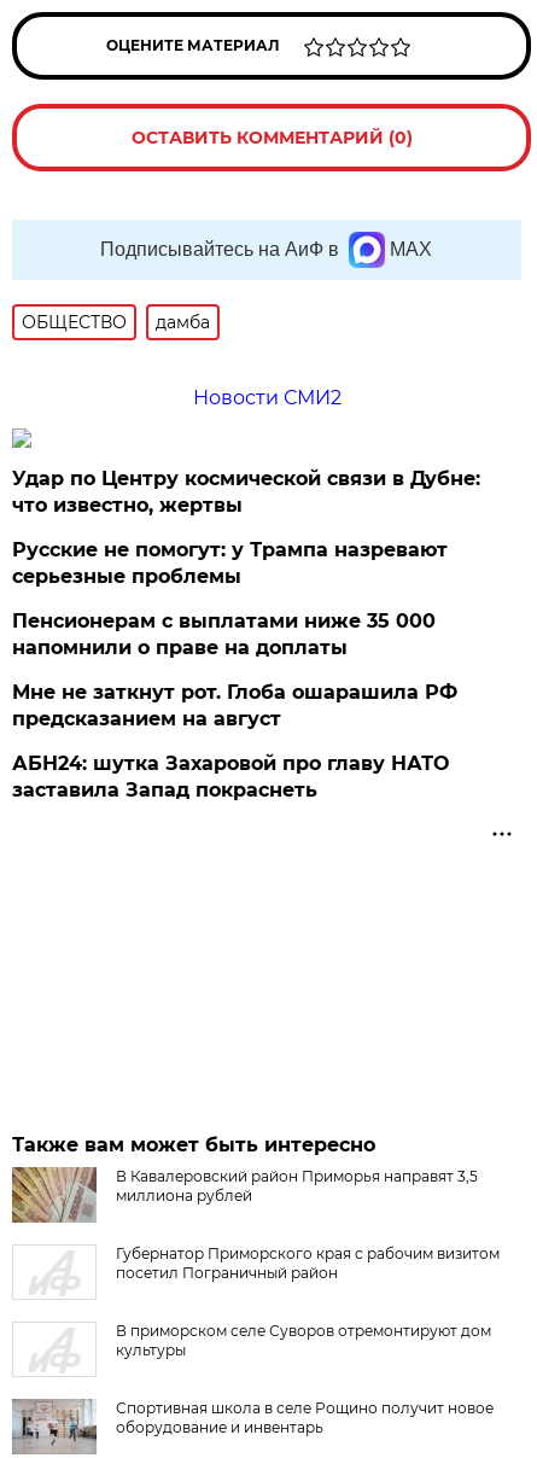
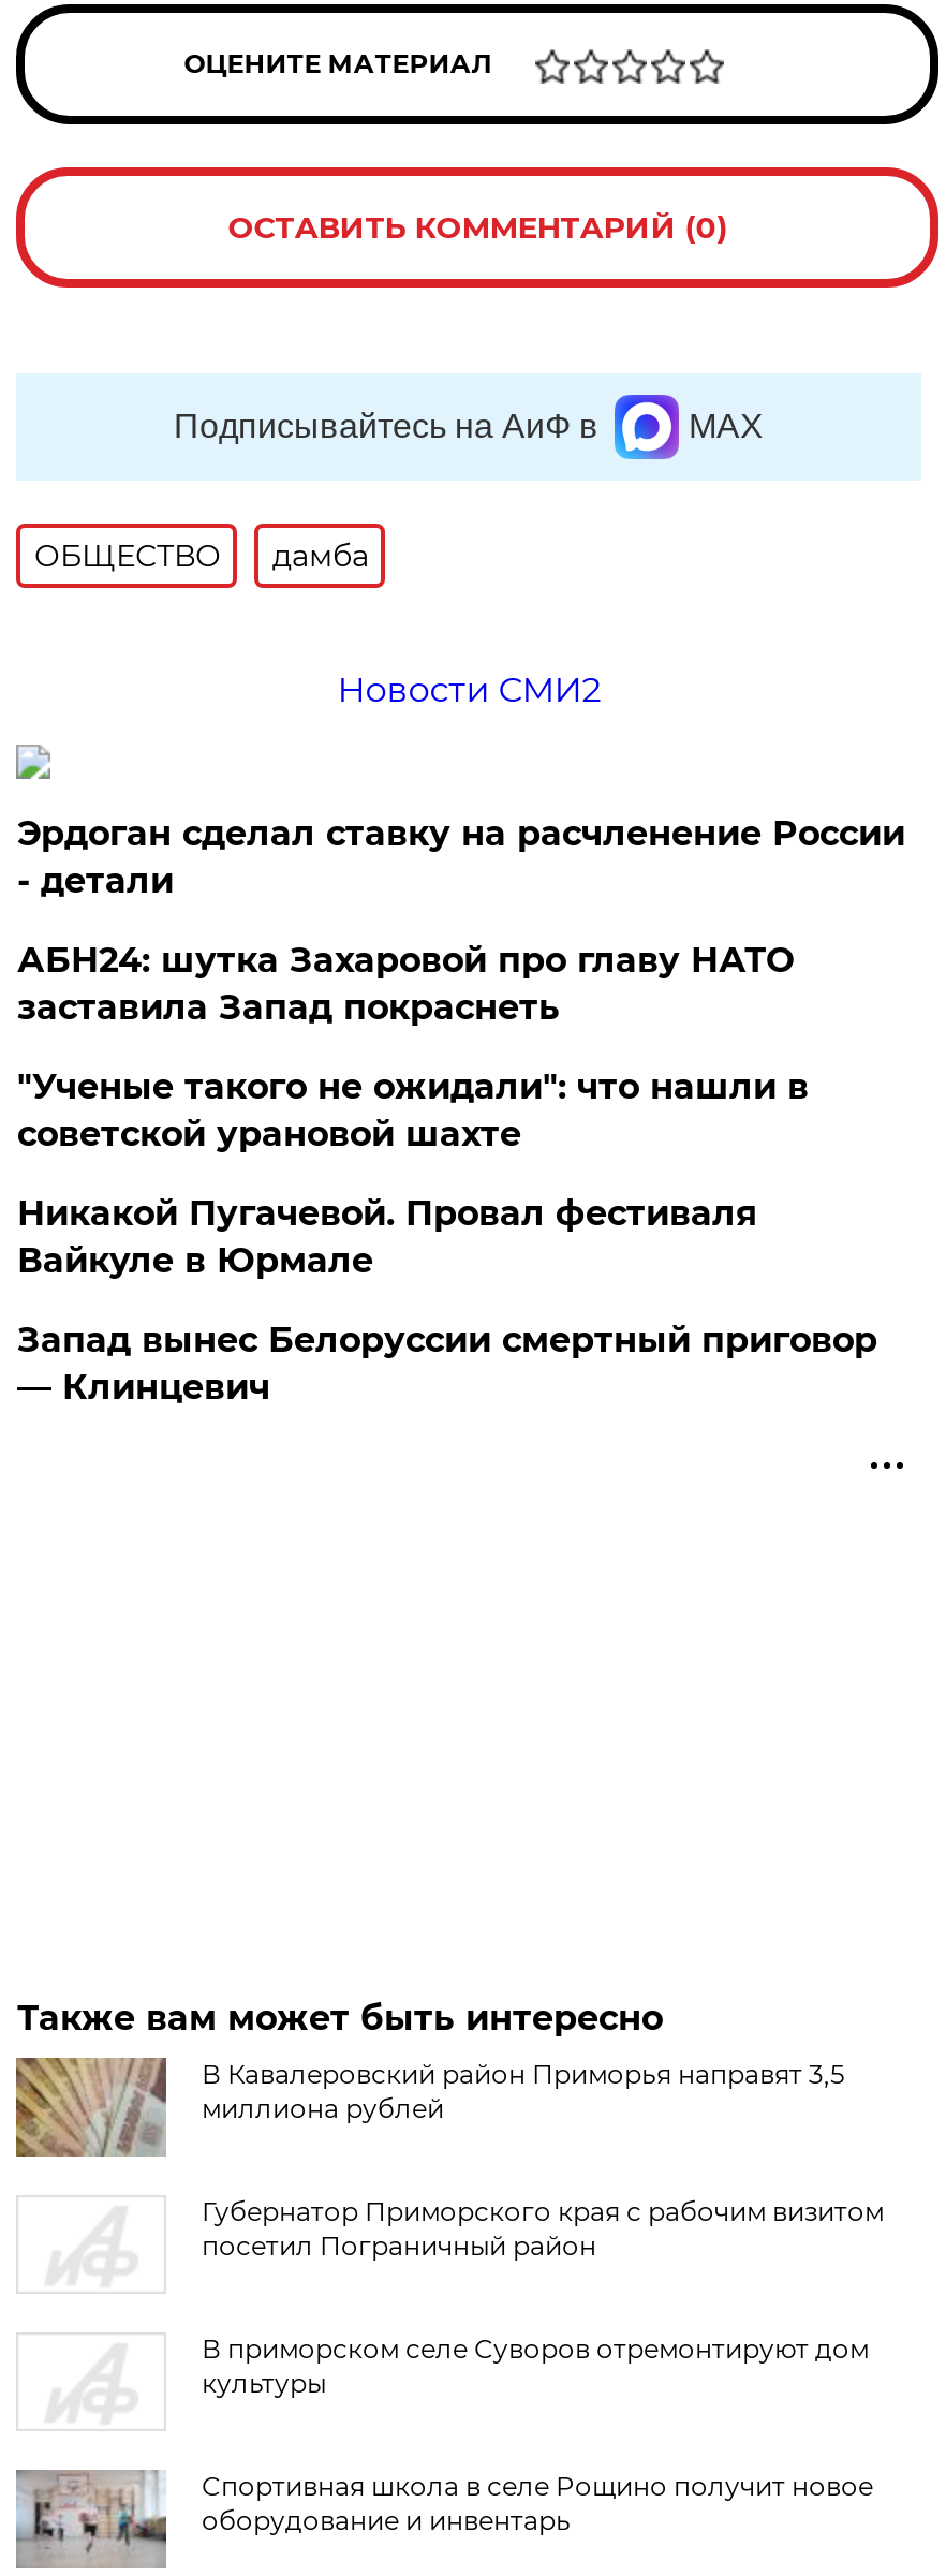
- Удар по Центру космической связи в Дубне:
- что известно, жертвы
- Русские не помогут: у Трампа назревают
- серьезные проблемы
- Пенсионерам с выплатами ниже 35 000
- напомнили о праве на доплаты
- Мне не заткнут рот. Глоба ошарашила РФ
- предсказанием на август
+ Эрдоган сделал ставку на расчленение России
+ - детали

moved up: АБН24: шутка Захаровой про главу НАТО | заставила Запад покраснеть

+ "Ученые такого не ожидали": что нашли в
+ советской урановой шахте
+ Никакой Пугачевой. Провал фестиваля
+ Вайкуле в Юрмале
+ Запад вынес Белоруссии смертный приговор
+ — Клинцевич
